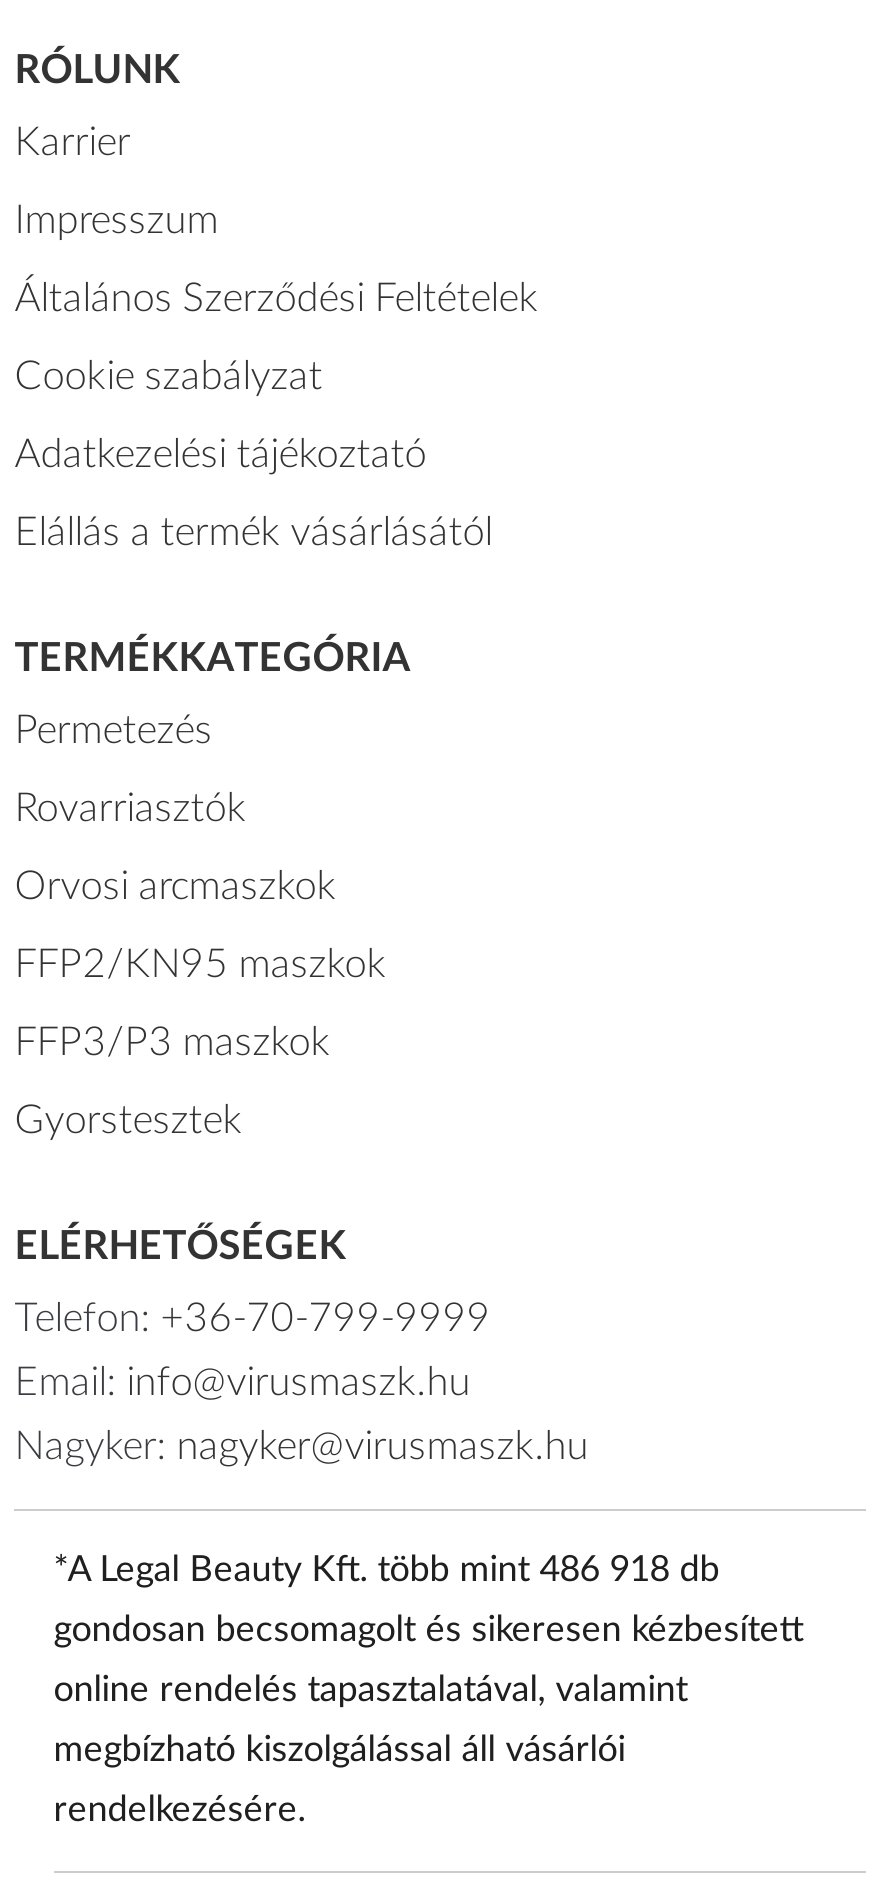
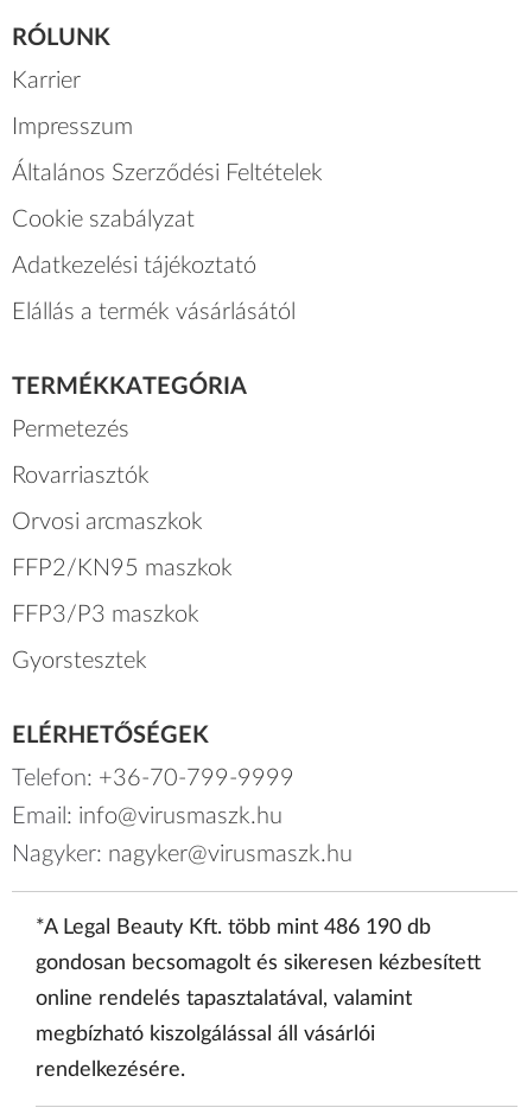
- *A Legal Beauty Kft. több mint 486 918 db
+ *A Legal Beauty Kft. több mint 486 190 db
